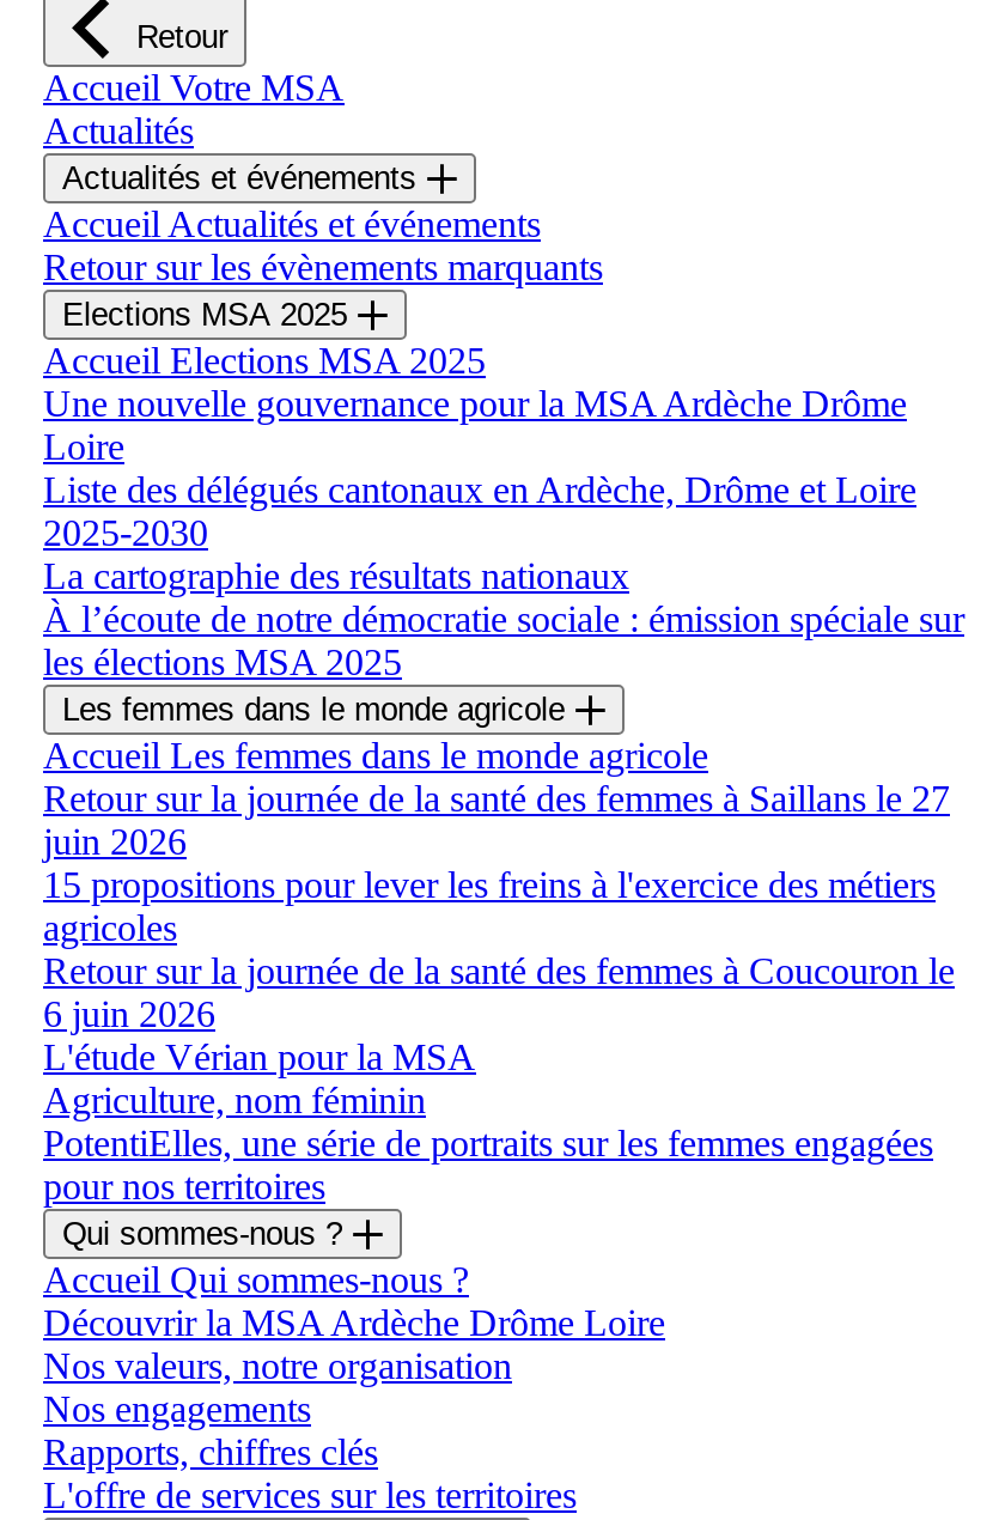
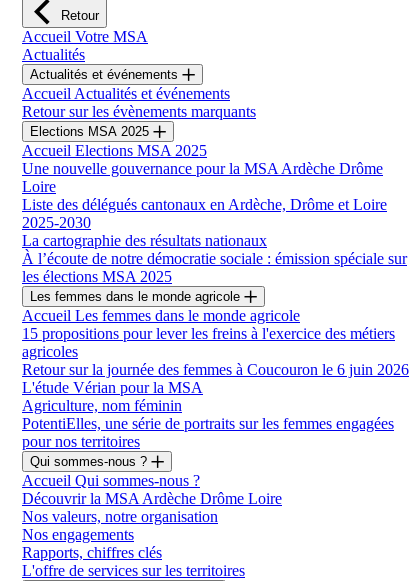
- Retour sur la journée de la santé des femmes à Saillans le 27
- juin 2026

- Retour sur la journée de la santé des femmes à Coucouron le
- 6 juin 2026
+ Retour sur la journée des femmes à Coucouron le 6 juin 2026
